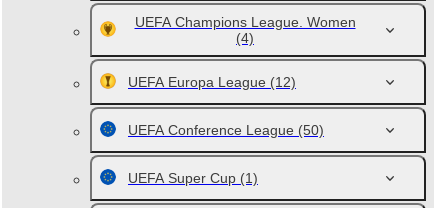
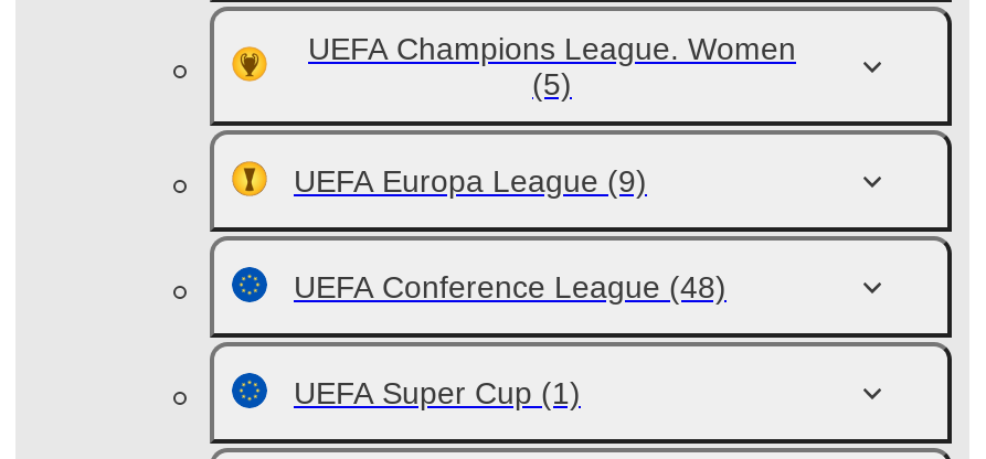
- (4)
+ (5)

- UEFA Europa League (12)
+ UEFA Europa League (9)

- UEFA Conference League (50)
+ UEFA Conference League (48)
